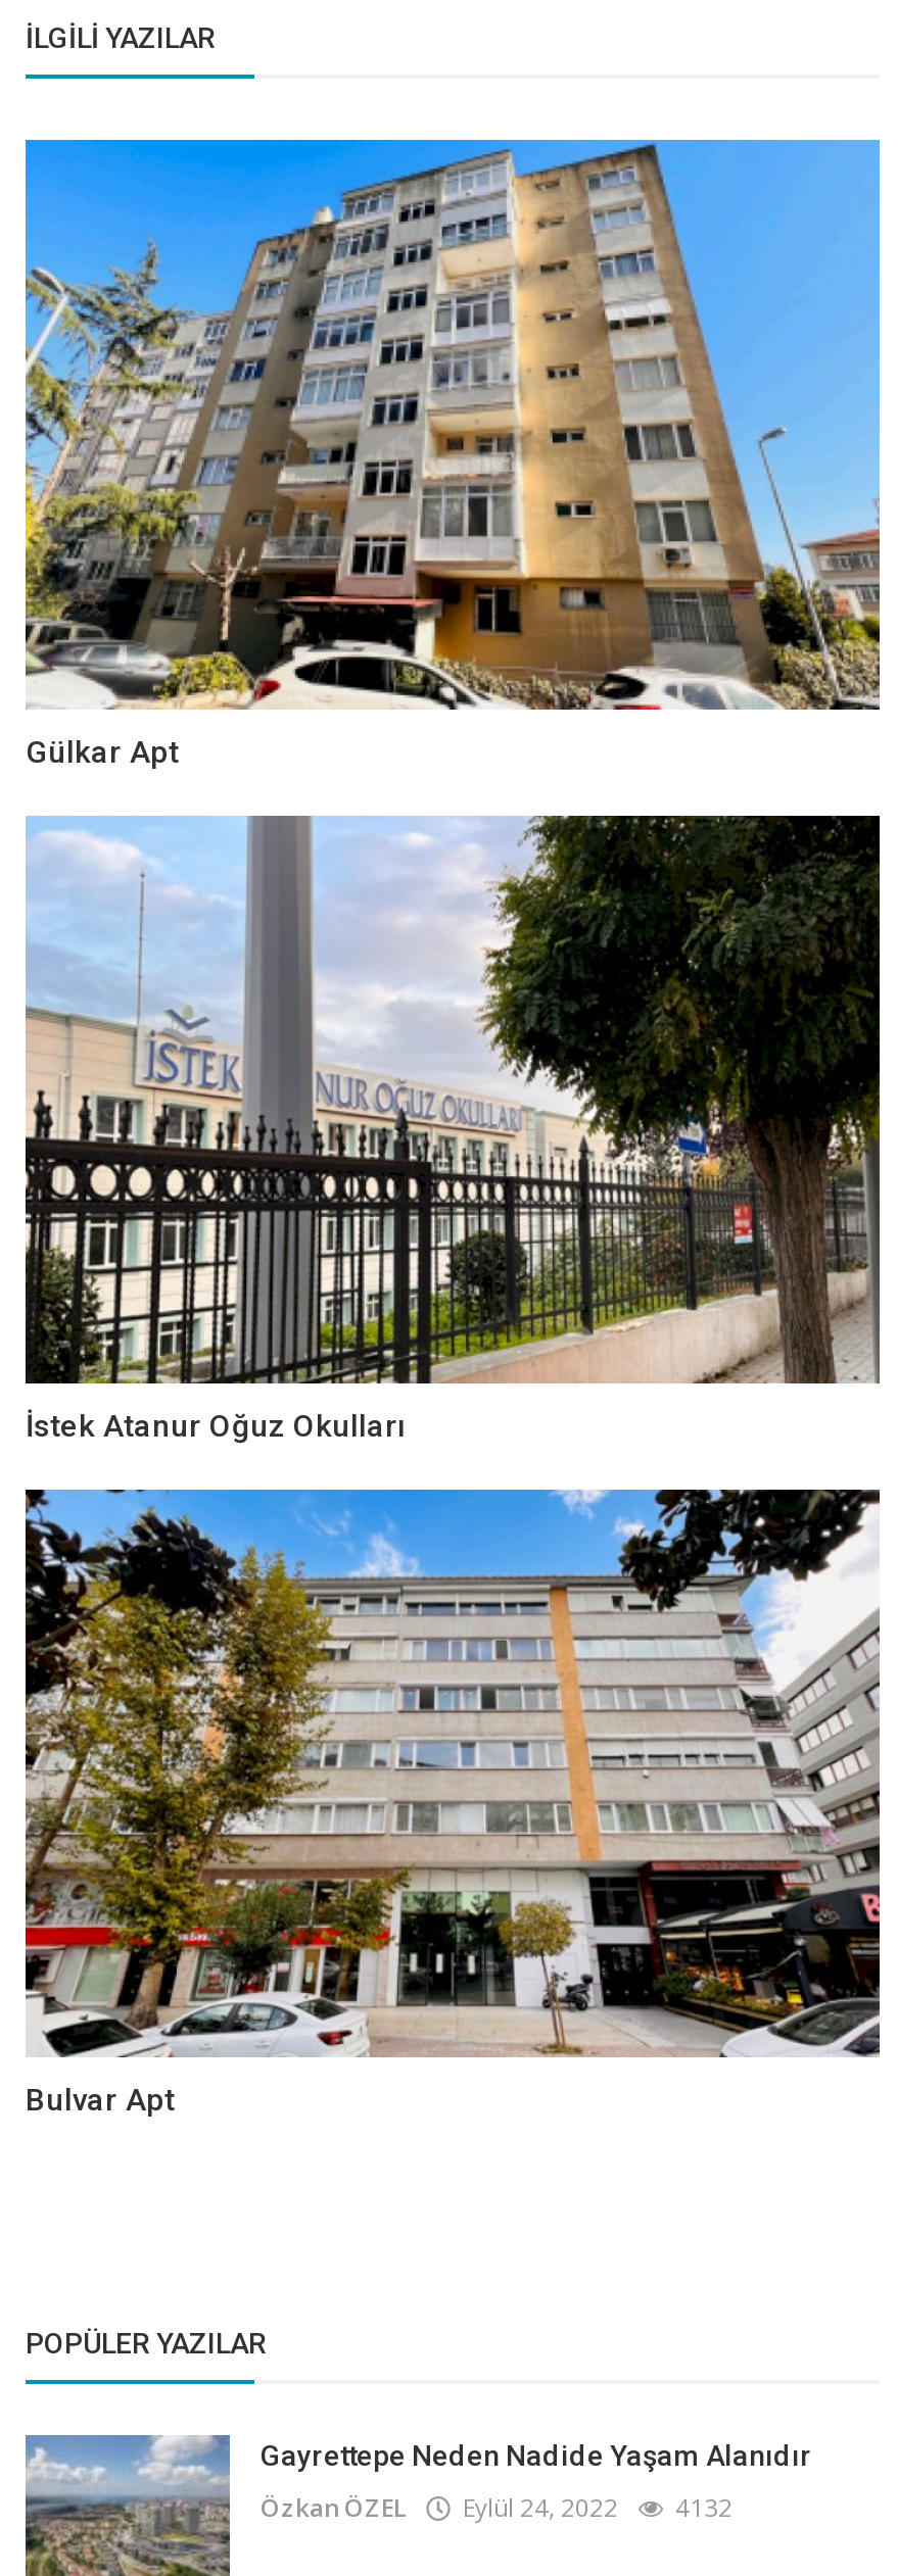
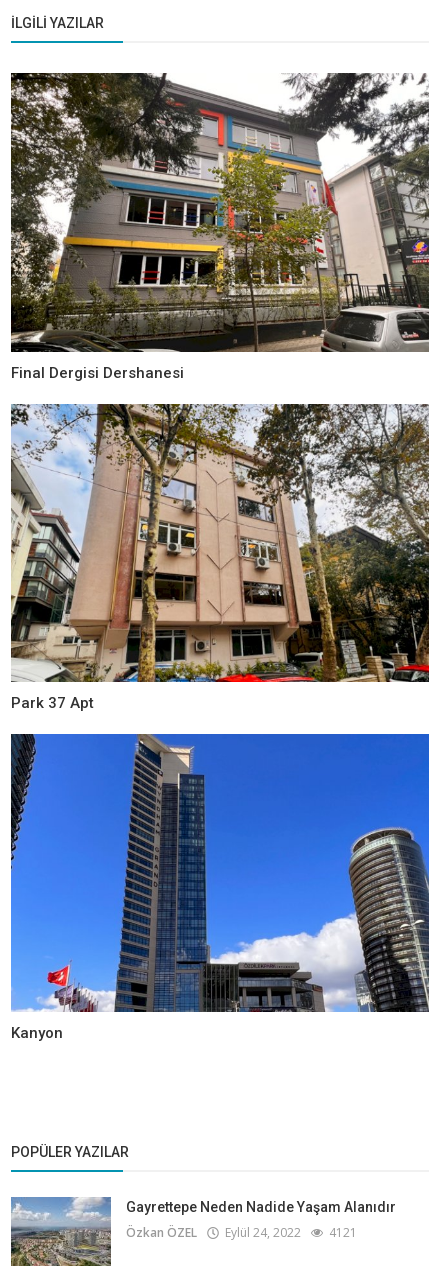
- [image]
- Gülkar Apt
+ [image]
+ Final Dergisi Dershanesi

- [image]
- İstek Atanur Oğuz Okulları
+ [image]
+ Park 37 Apt

- [image]
- Bulvar Apt
+ [image]
+ Kanyon

- Özkan ÖZEL Eylül 24, 2022 4132
+ Özkan ÖZEL Eylül 24, 2022 4121
